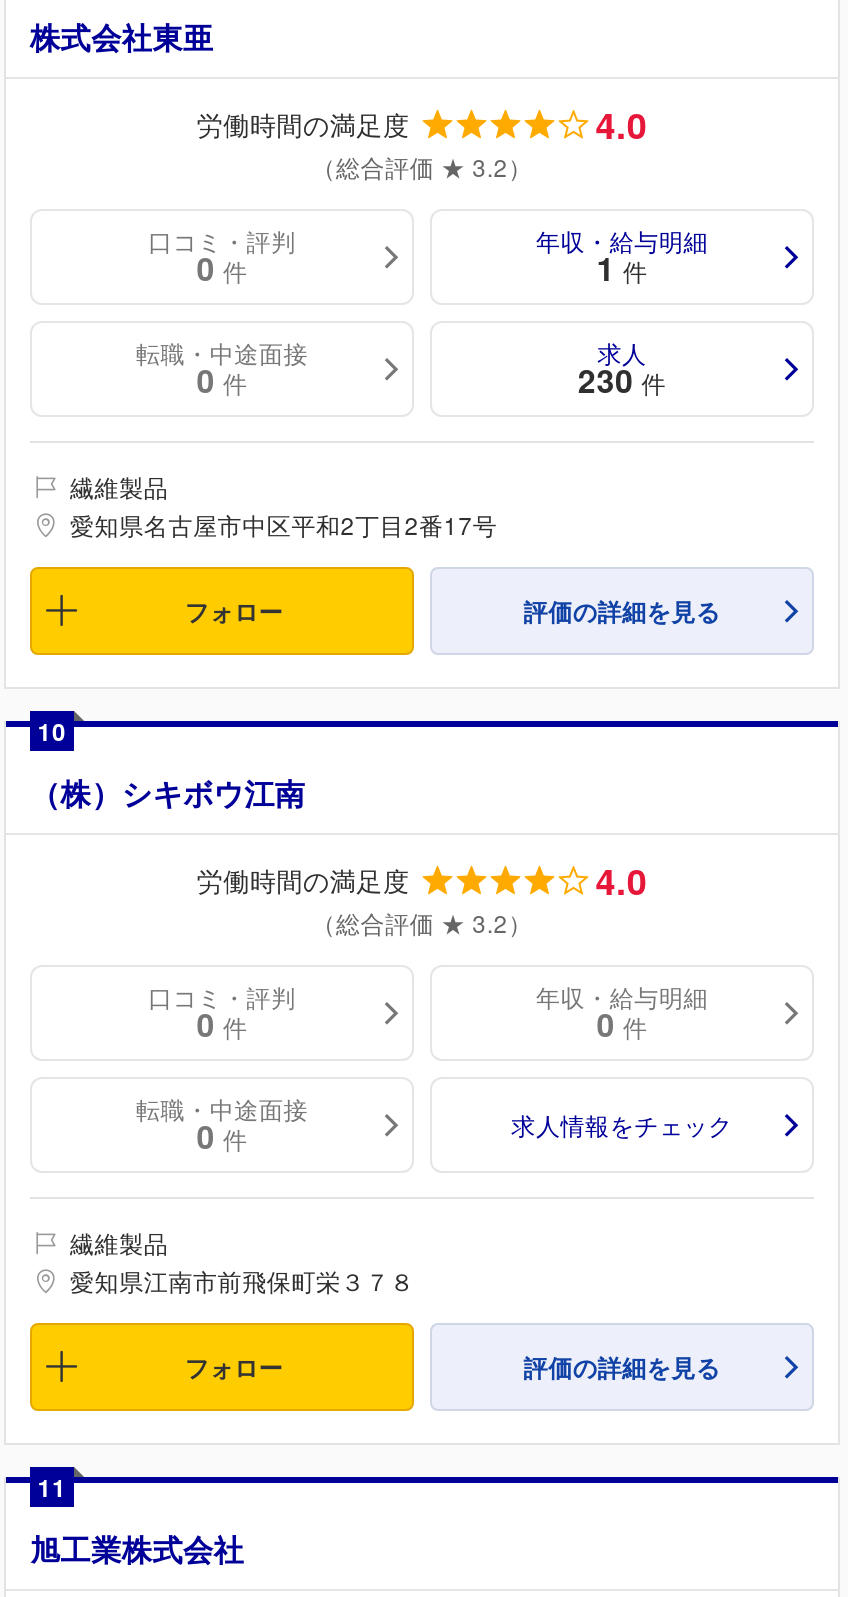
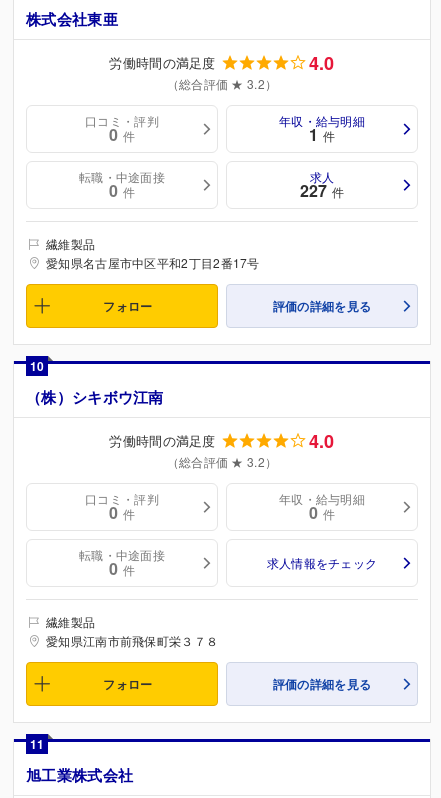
- 230 件
+ 227 件
